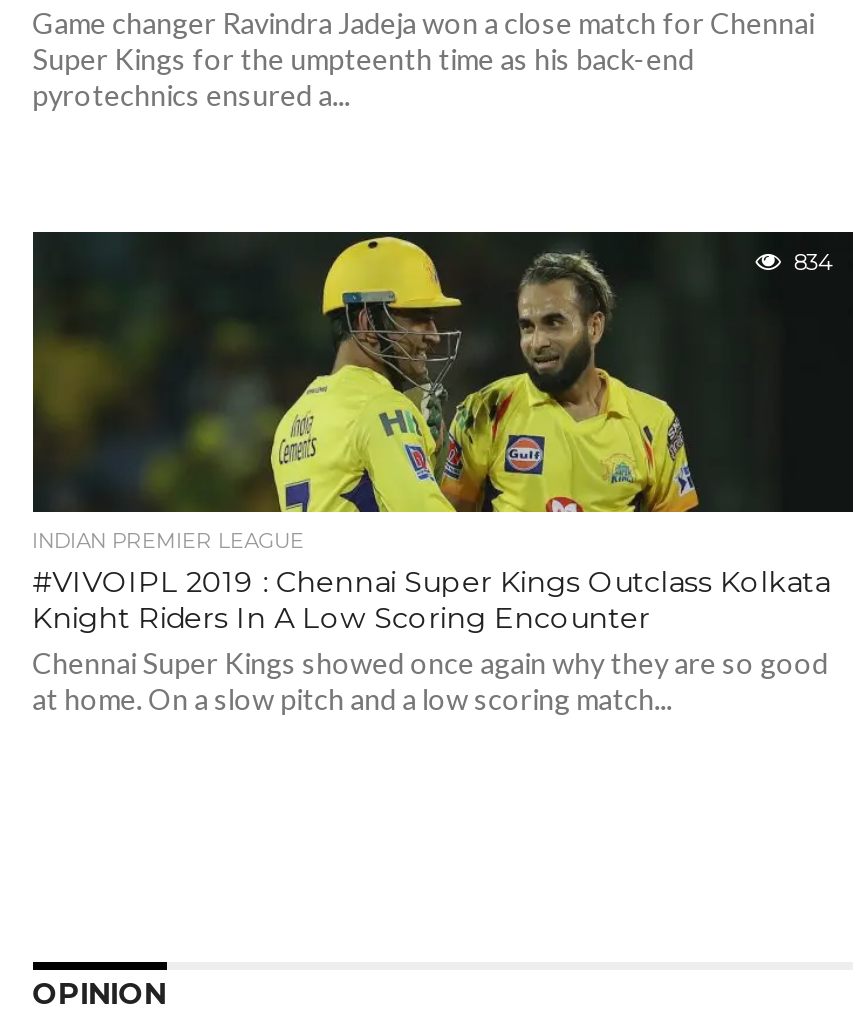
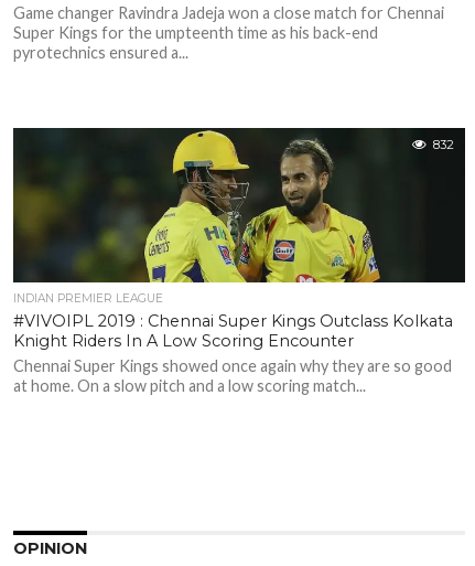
- 834
+ 832
